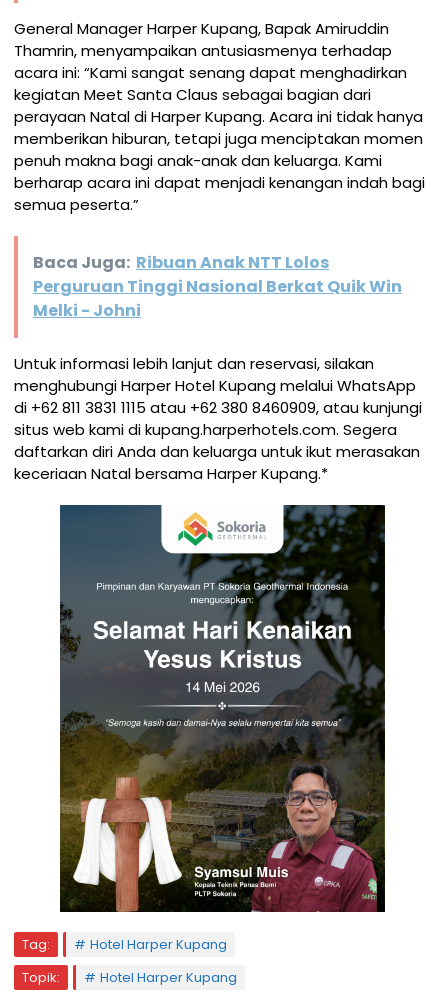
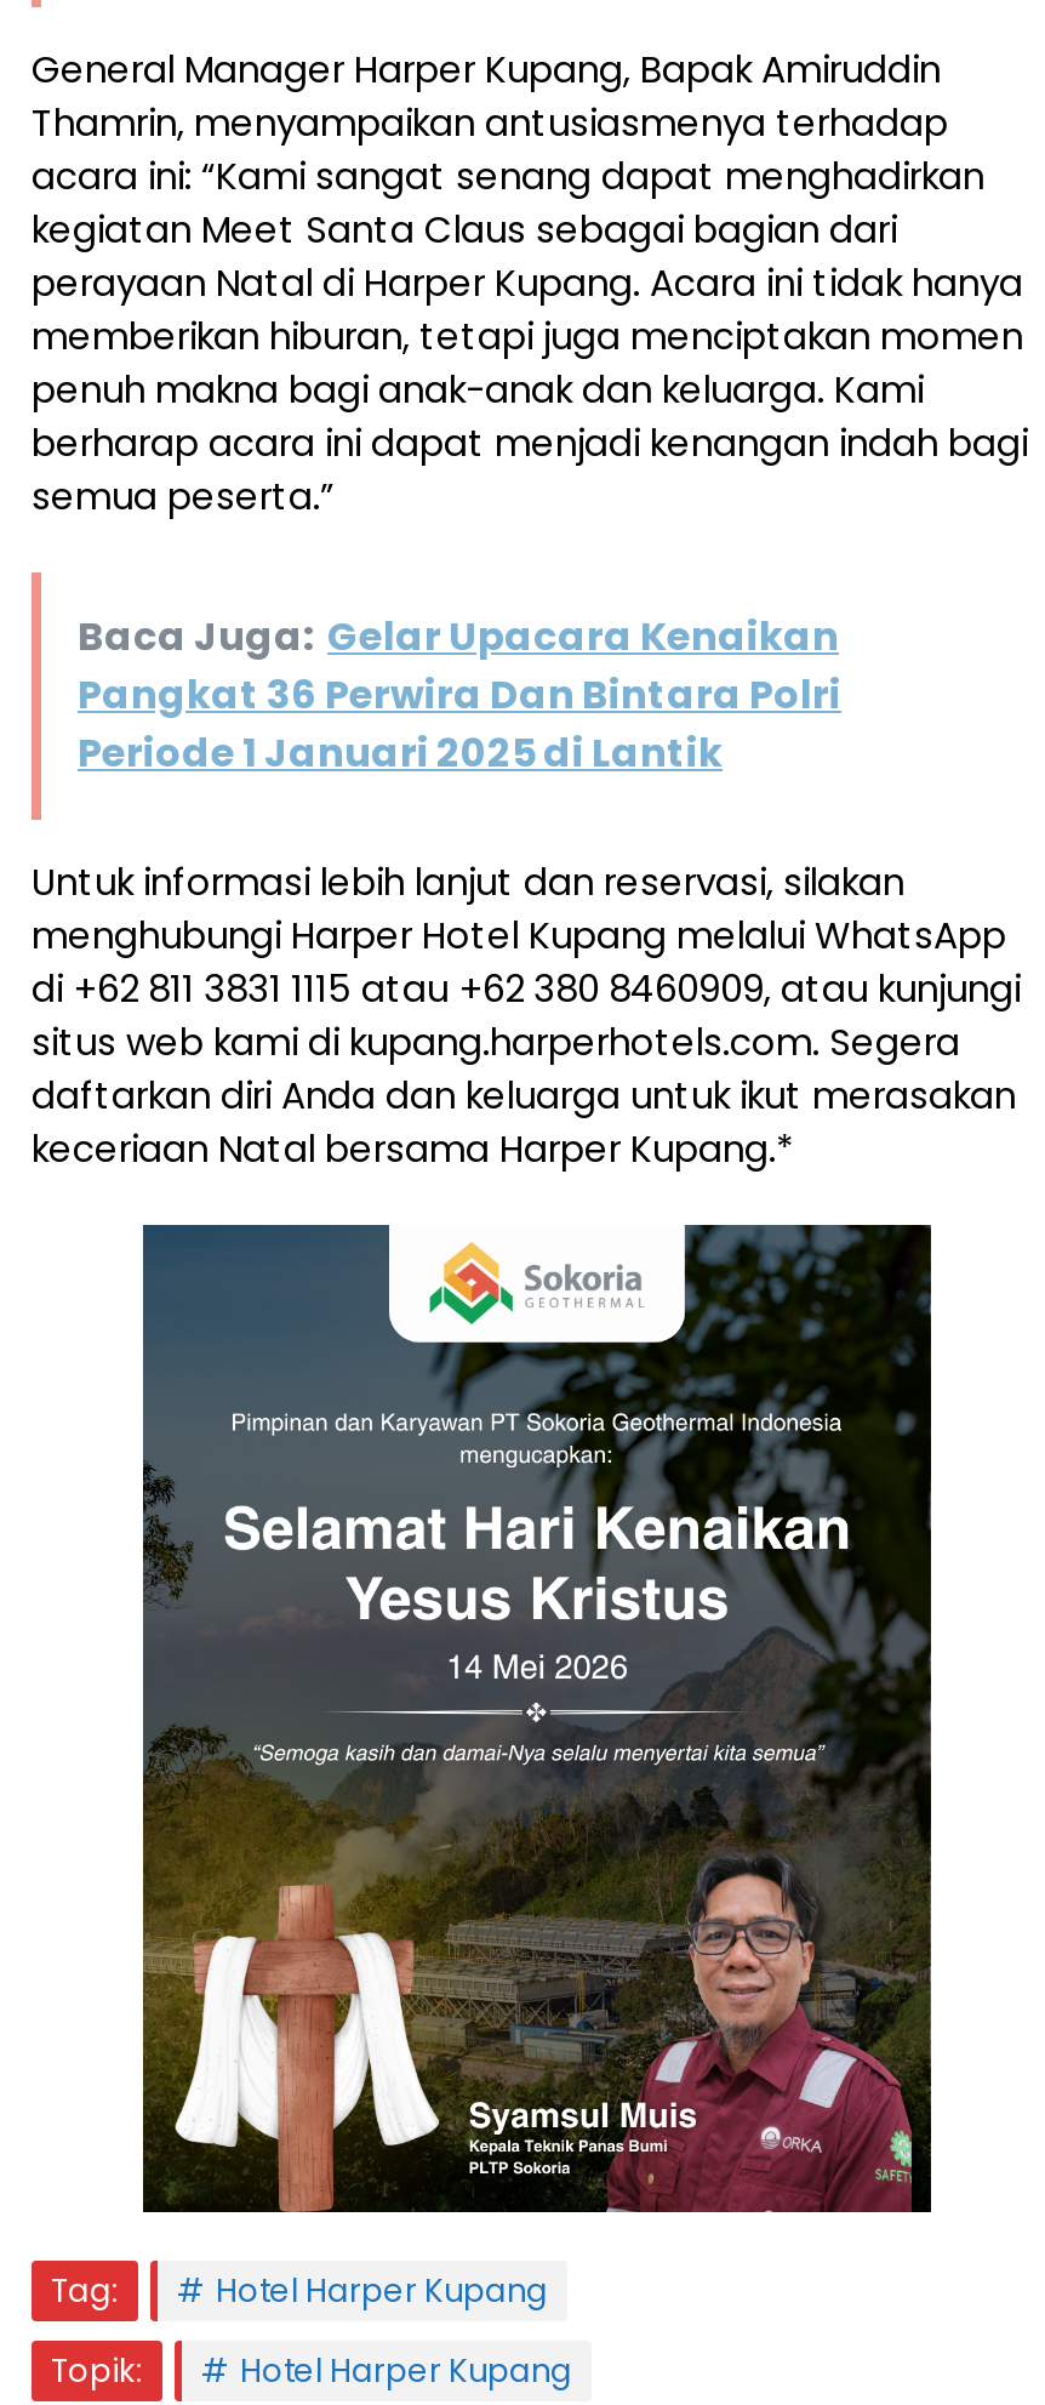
- Baca Juga: Ribuan Anak NTT Lolos
- Perguruan Tinggi Nasional Berkat Quik Win
- Melki - Johni
+ Baca Juga: Gelar Upacara Kenaikan
+ Pangkat 36 Perwira Dan Bintara Polri
+ Periode 1 Januari 2025 di Lantik
